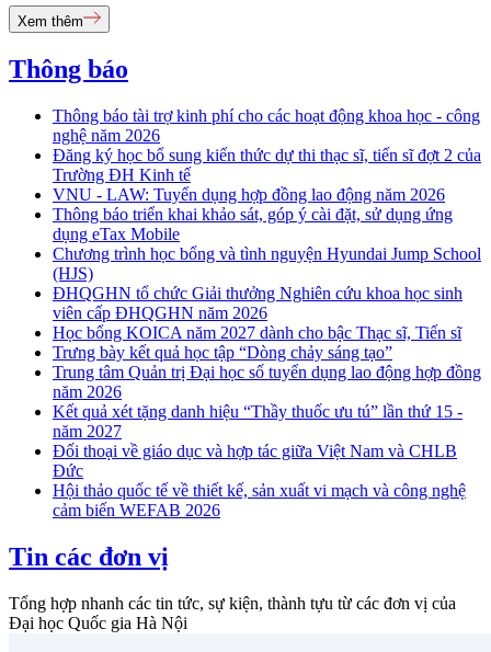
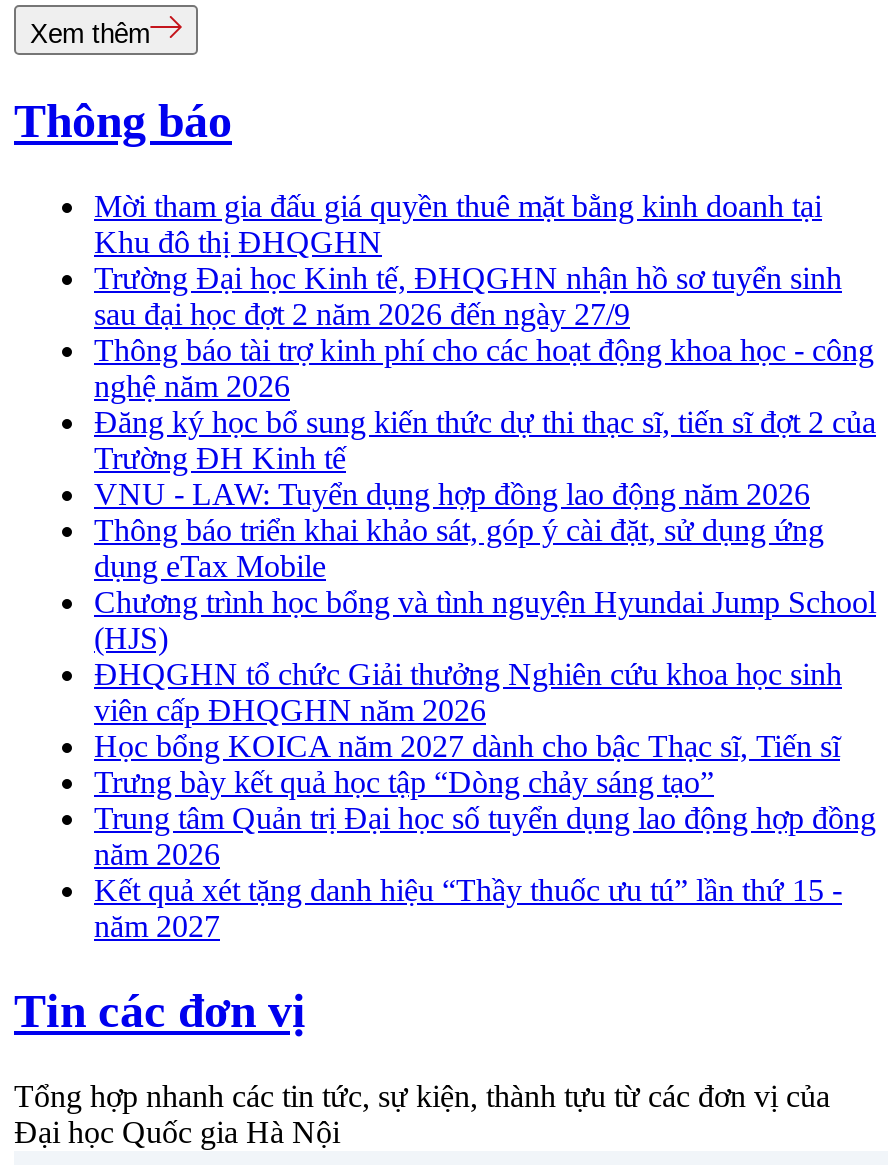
+ Mời tham gia đấu giá quyền thuê mặt bằng kinh doanh tại
+ Khu đô thị ĐHQGHN
+ Trường Đại học Kinh tế, ĐHQGHN nhận hồ sơ tuyển sinh
+ sau đại học đợt 2 năm 2026 đến ngày 27/9

moved down: Thông báo tài trợ kinh phí cho các hoạt động khoa học - công | nghệ năm 2026 | Đăng ký học bổ sung kiến thức dự thi thạc sĩ, tiến sĩ đợt 2 của | ... | Kết quả xét tặng danh hiệu “Thầy thuốc ưu tú” lần thứ 15 - | năm 2027

- Đối thoại về giáo dục và hợp tác giữa Việt Nam và CHLB
- Đức
- Hội thảo quốc tế về thiết kế, sản xuất vi mạch và công nghệ
- cảm biến WEFAB 2026
